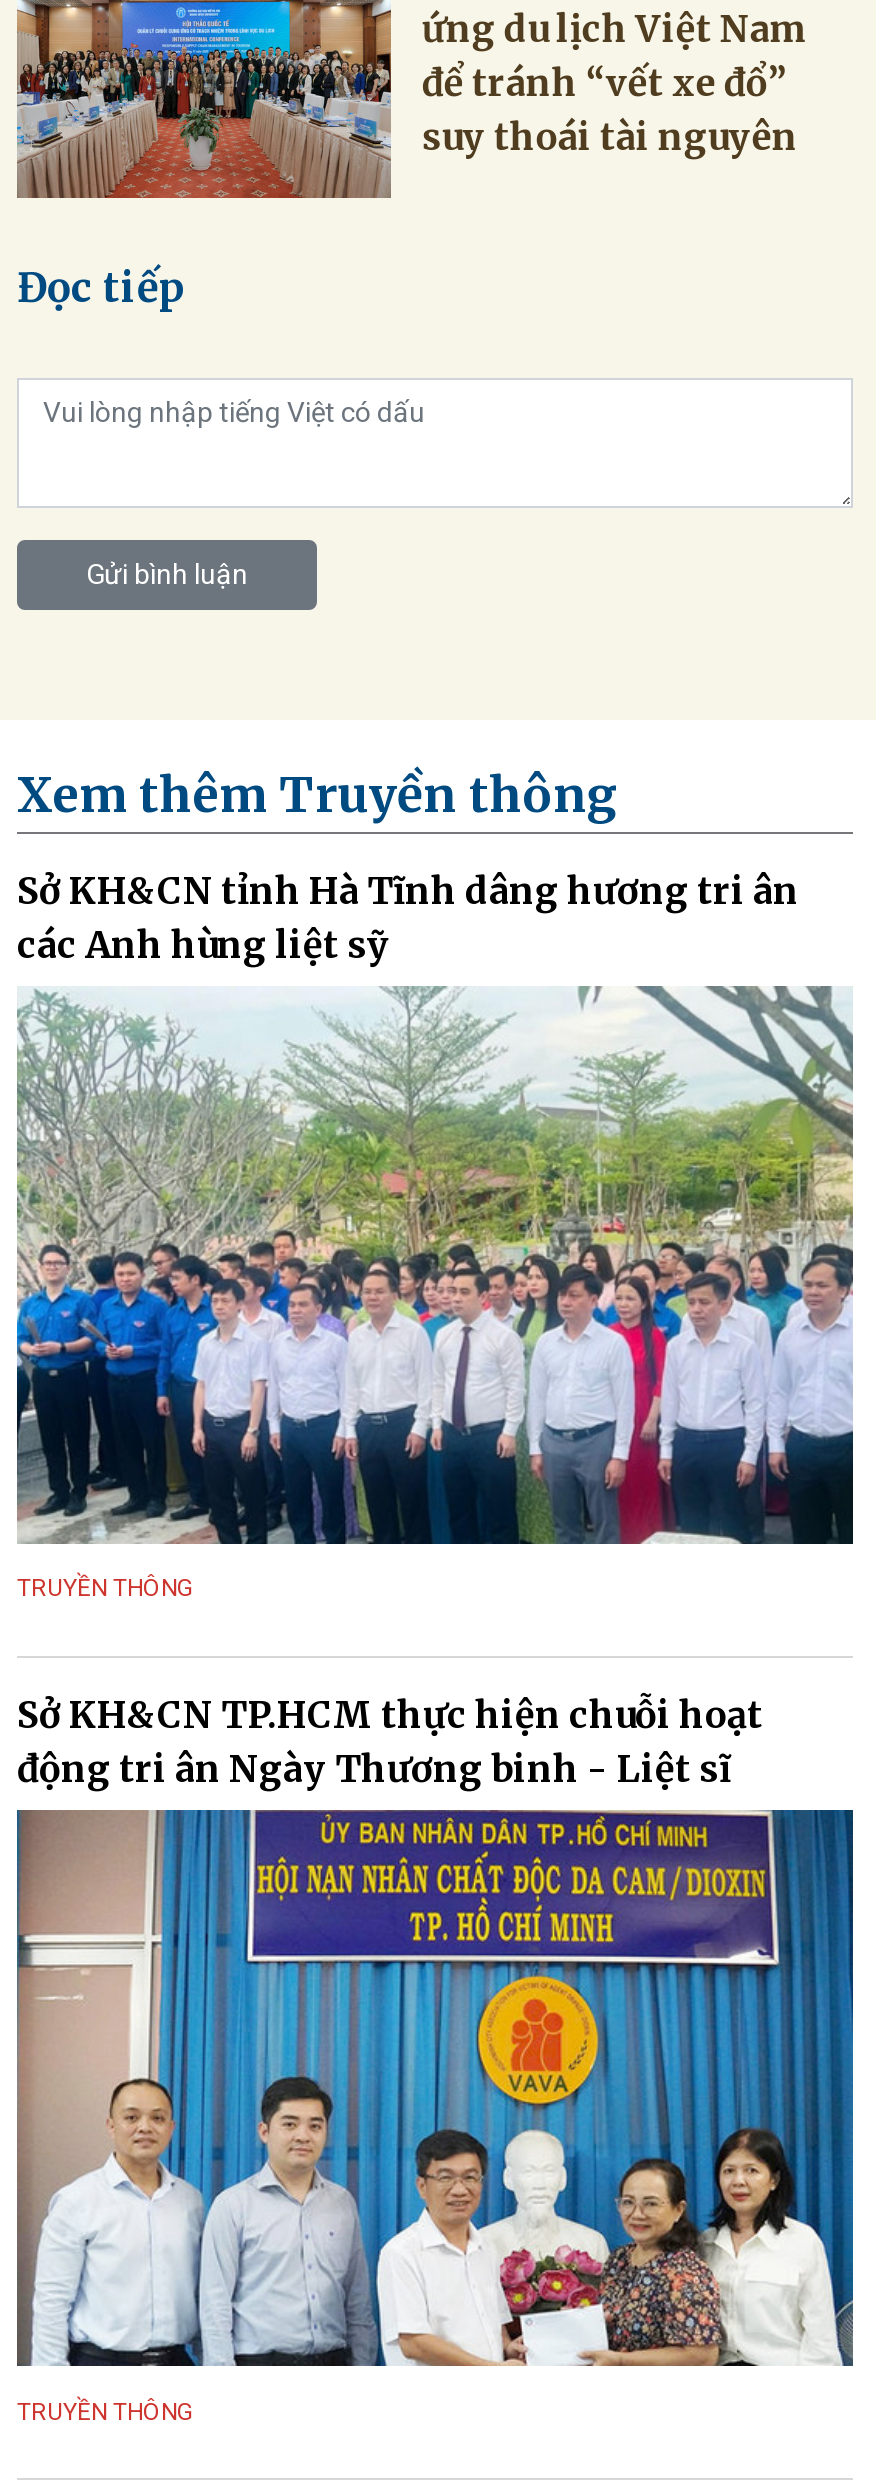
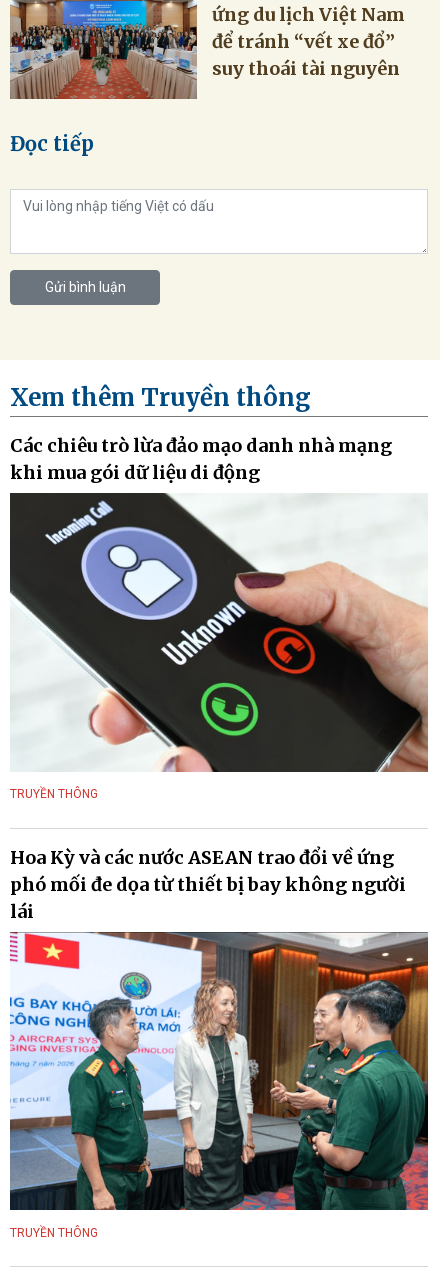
- Sở KH&CN tỉnh Hà Tĩnh dâng hương tri ân
- các Anh hùng liệt sỹ
+ Các chiêu trò lừa đảo mạo danh nhà mạng
+ khi mua gói dữ liệu di động

- [image]
+ [image]

- Sở KH&CN TP.HCM thực hiện chuỗi hoạt
- động tri ân Ngày Thương binh - Liệt sĩ
+ Hoa Kỳ và các nước ASEAN trao đổi về ứng
+ phó mối đe dọa từ thiết bị bay không người
+ lái

- [image]
+ [image]
